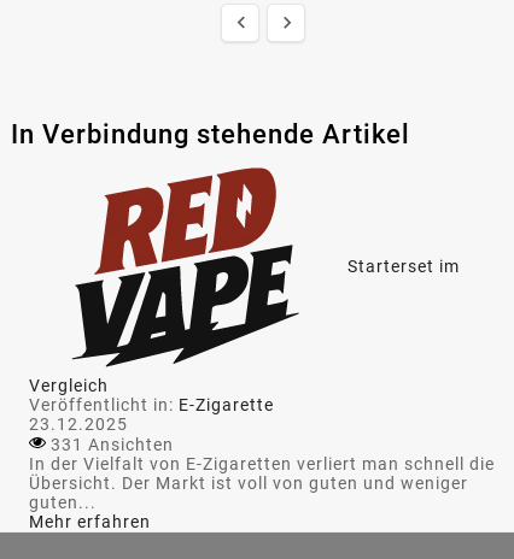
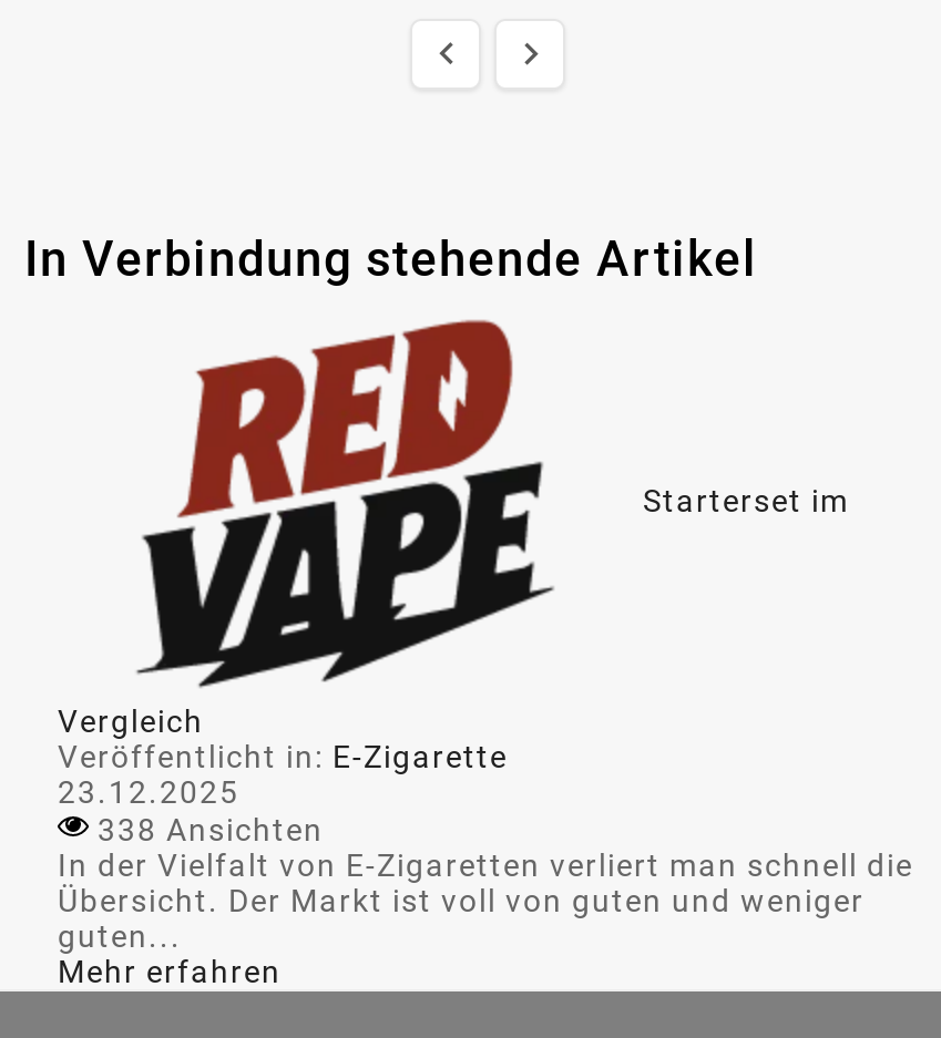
- 331 Ansichten
+ 338 Ansichten
